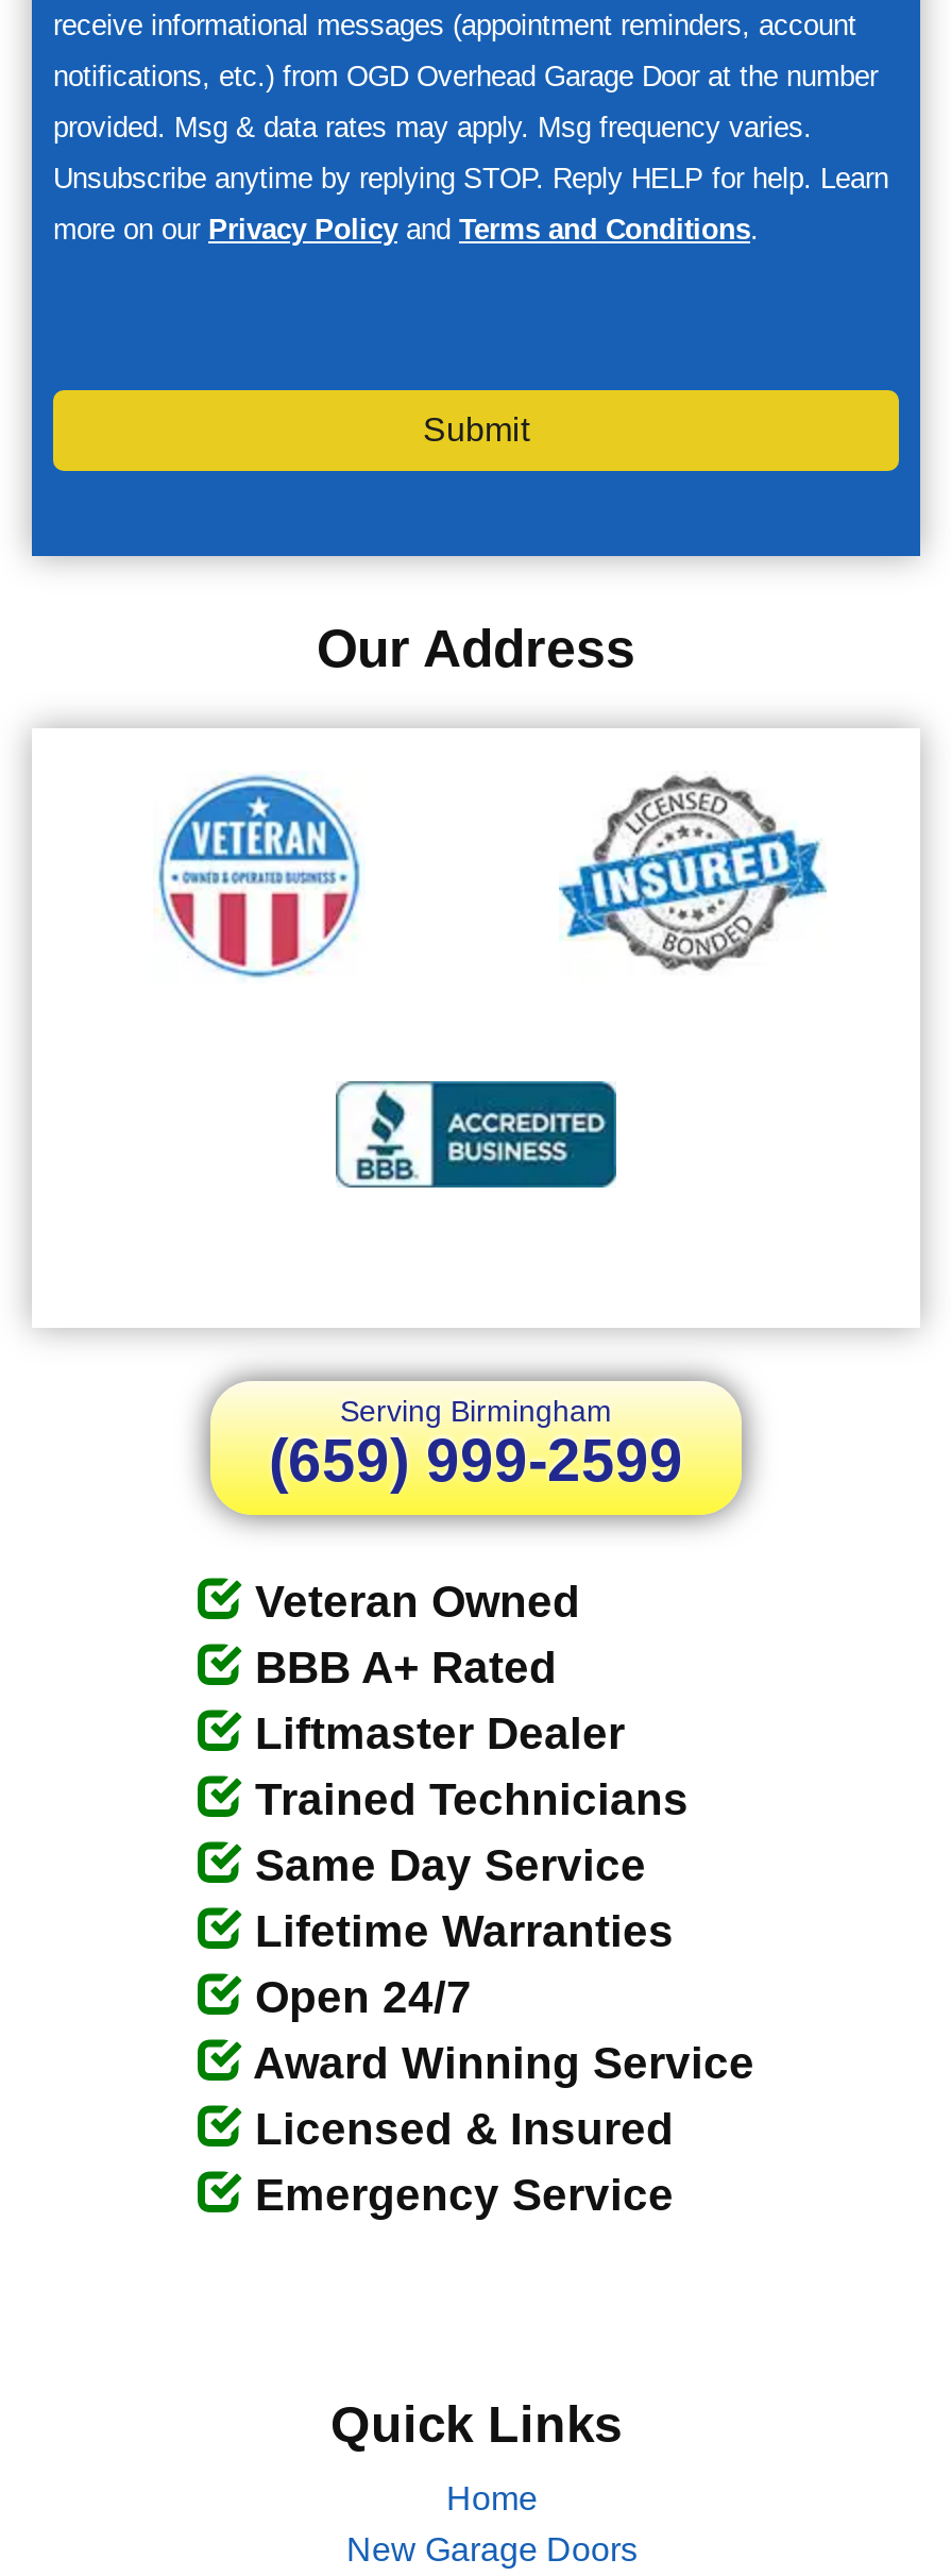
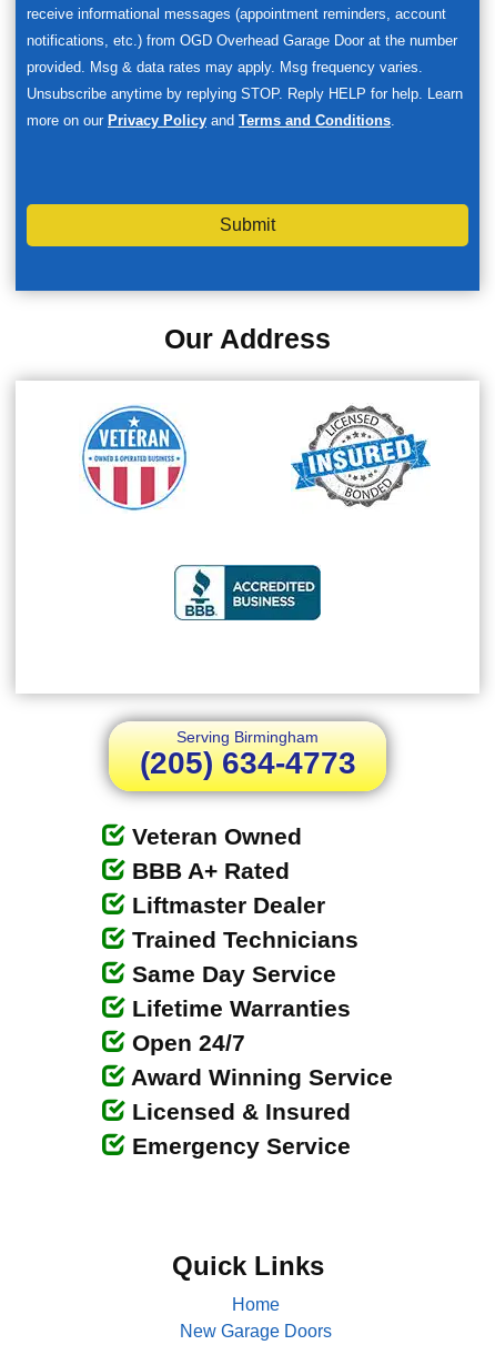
- (659) 999-2599
+ (205) 634-4773
